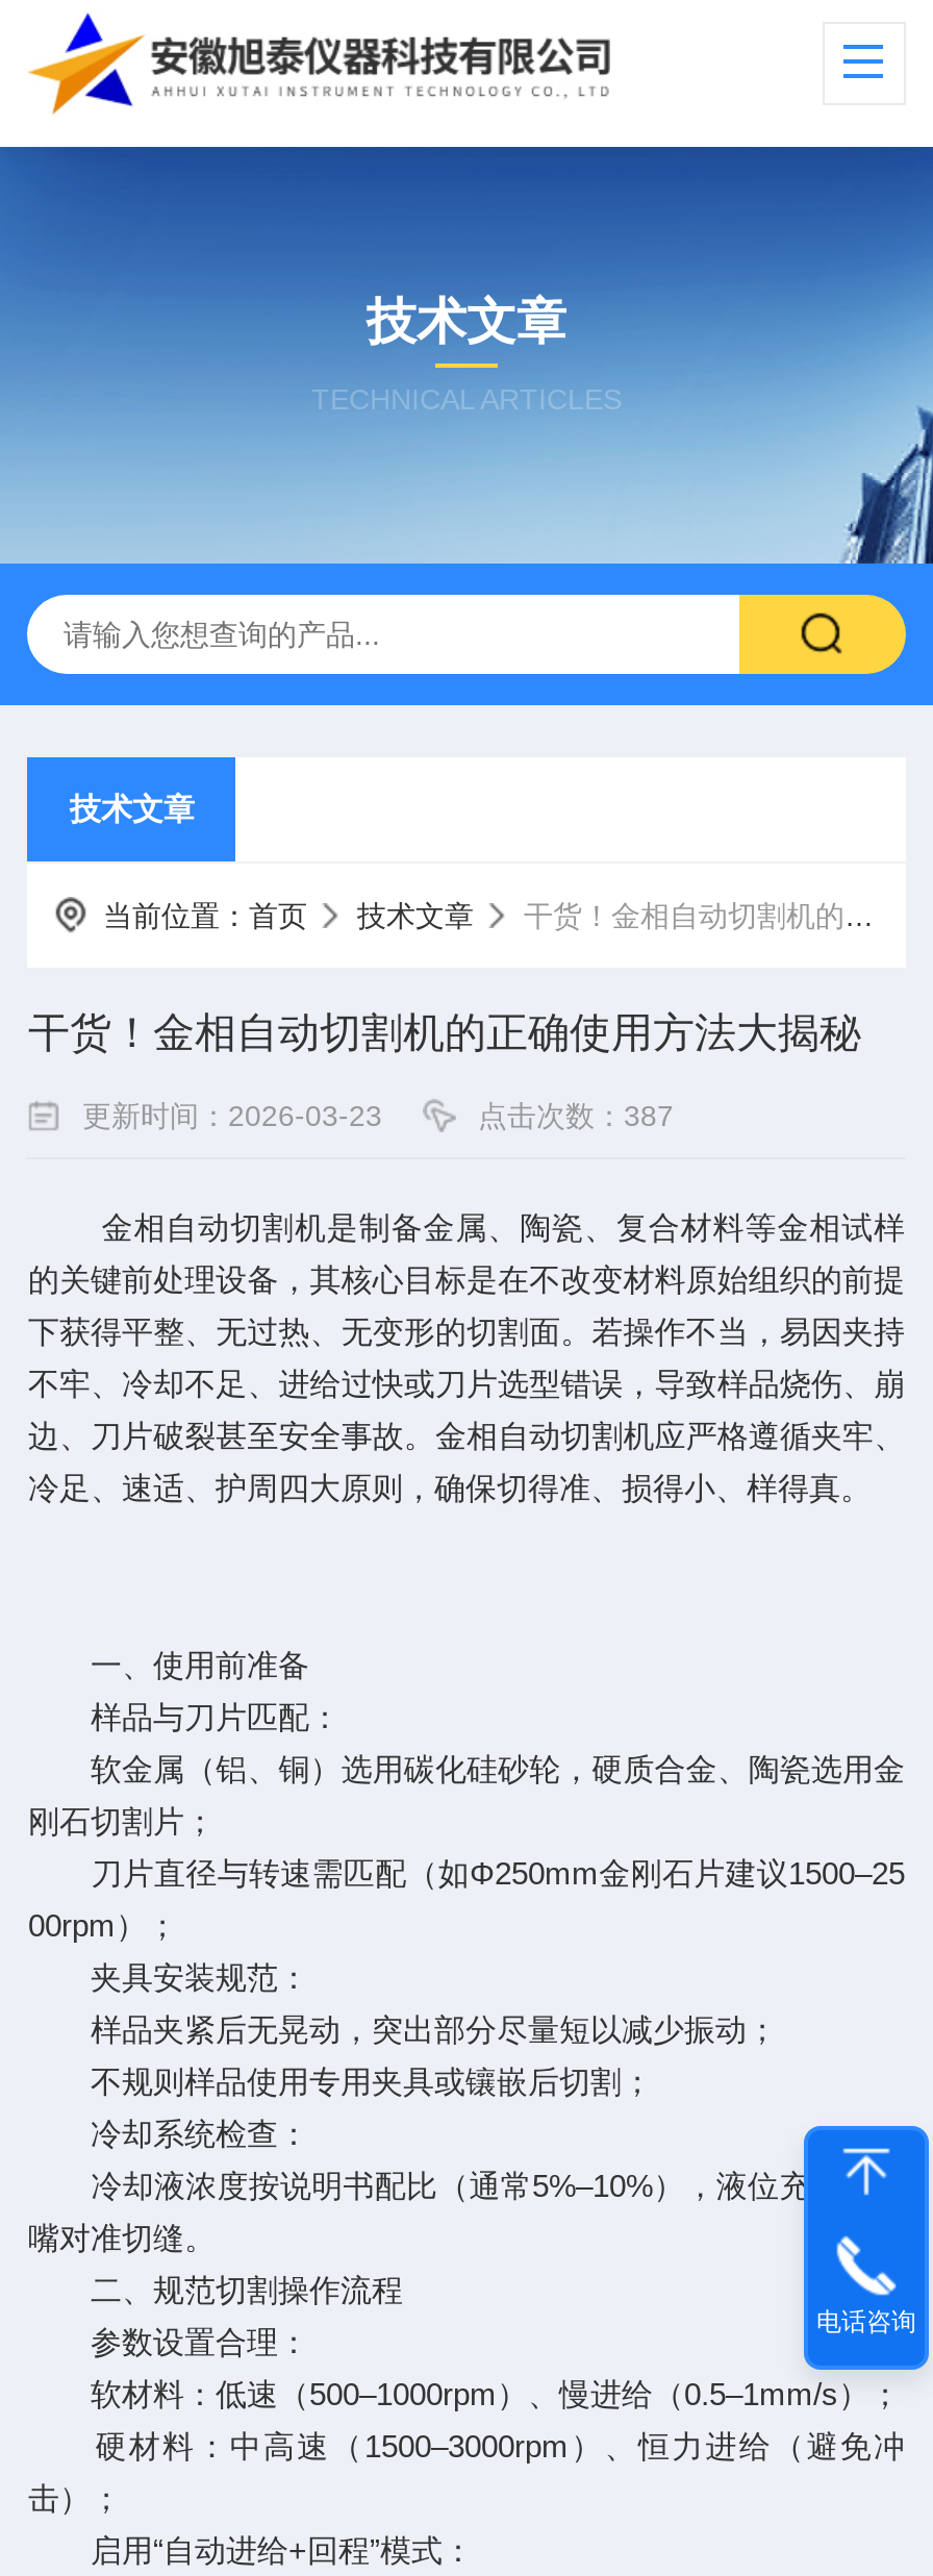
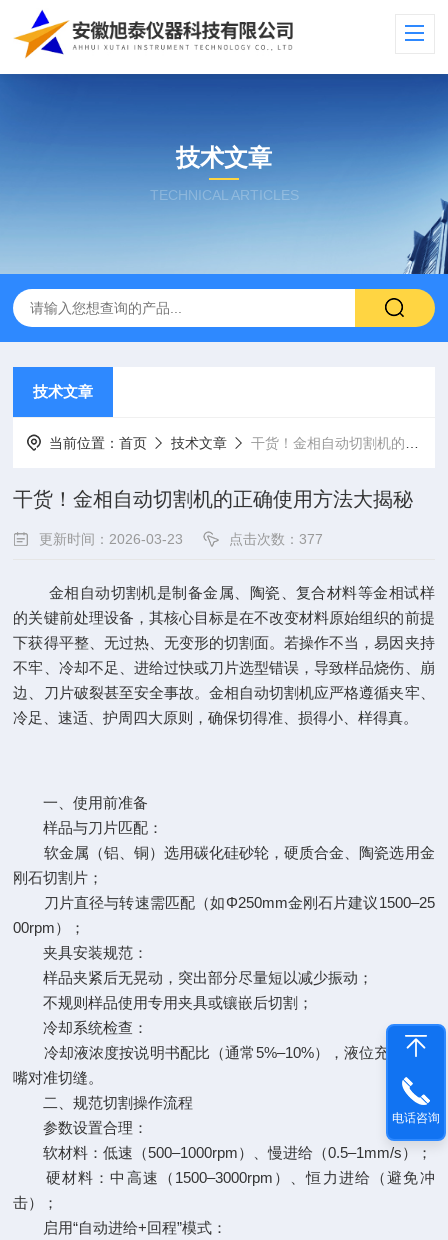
- 点击次数：387
+ 点击次数：377
